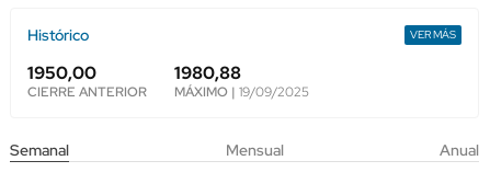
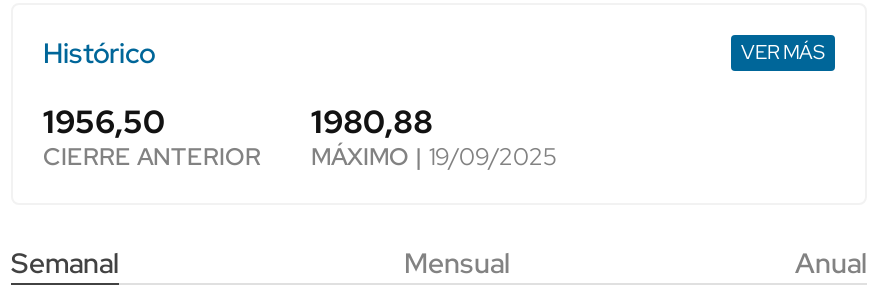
- 1950,00
+ 1956,50
